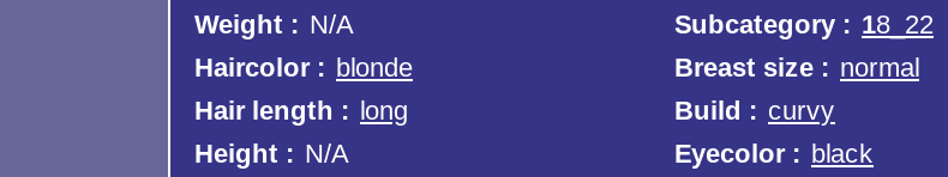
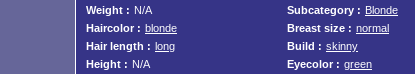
- Subcategory : 18_22
+ Subcategory : Blonde

- Build : curvy
+ Build : skinny

- Eyecolor : black
+ Eyecolor : green
